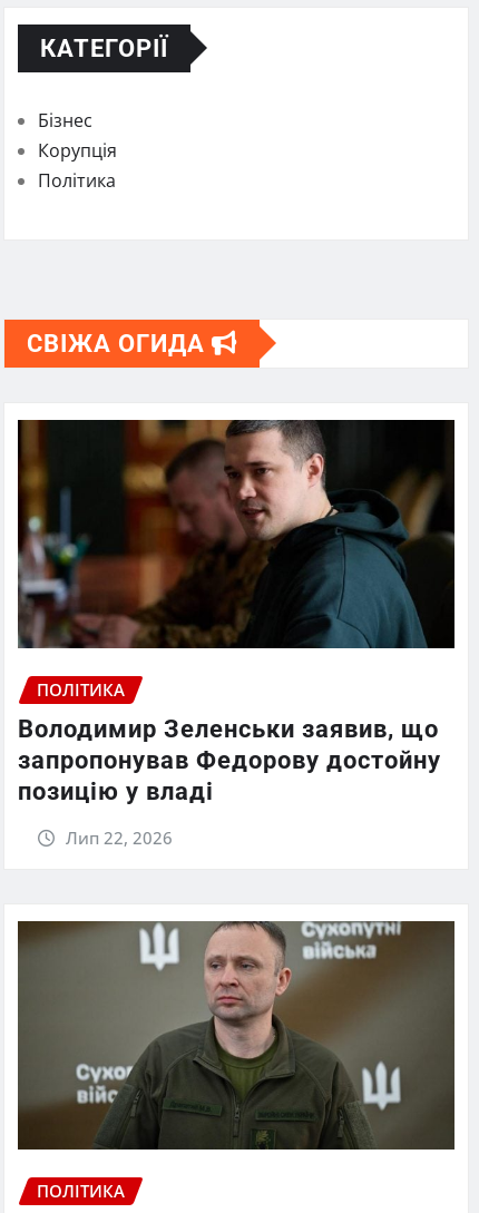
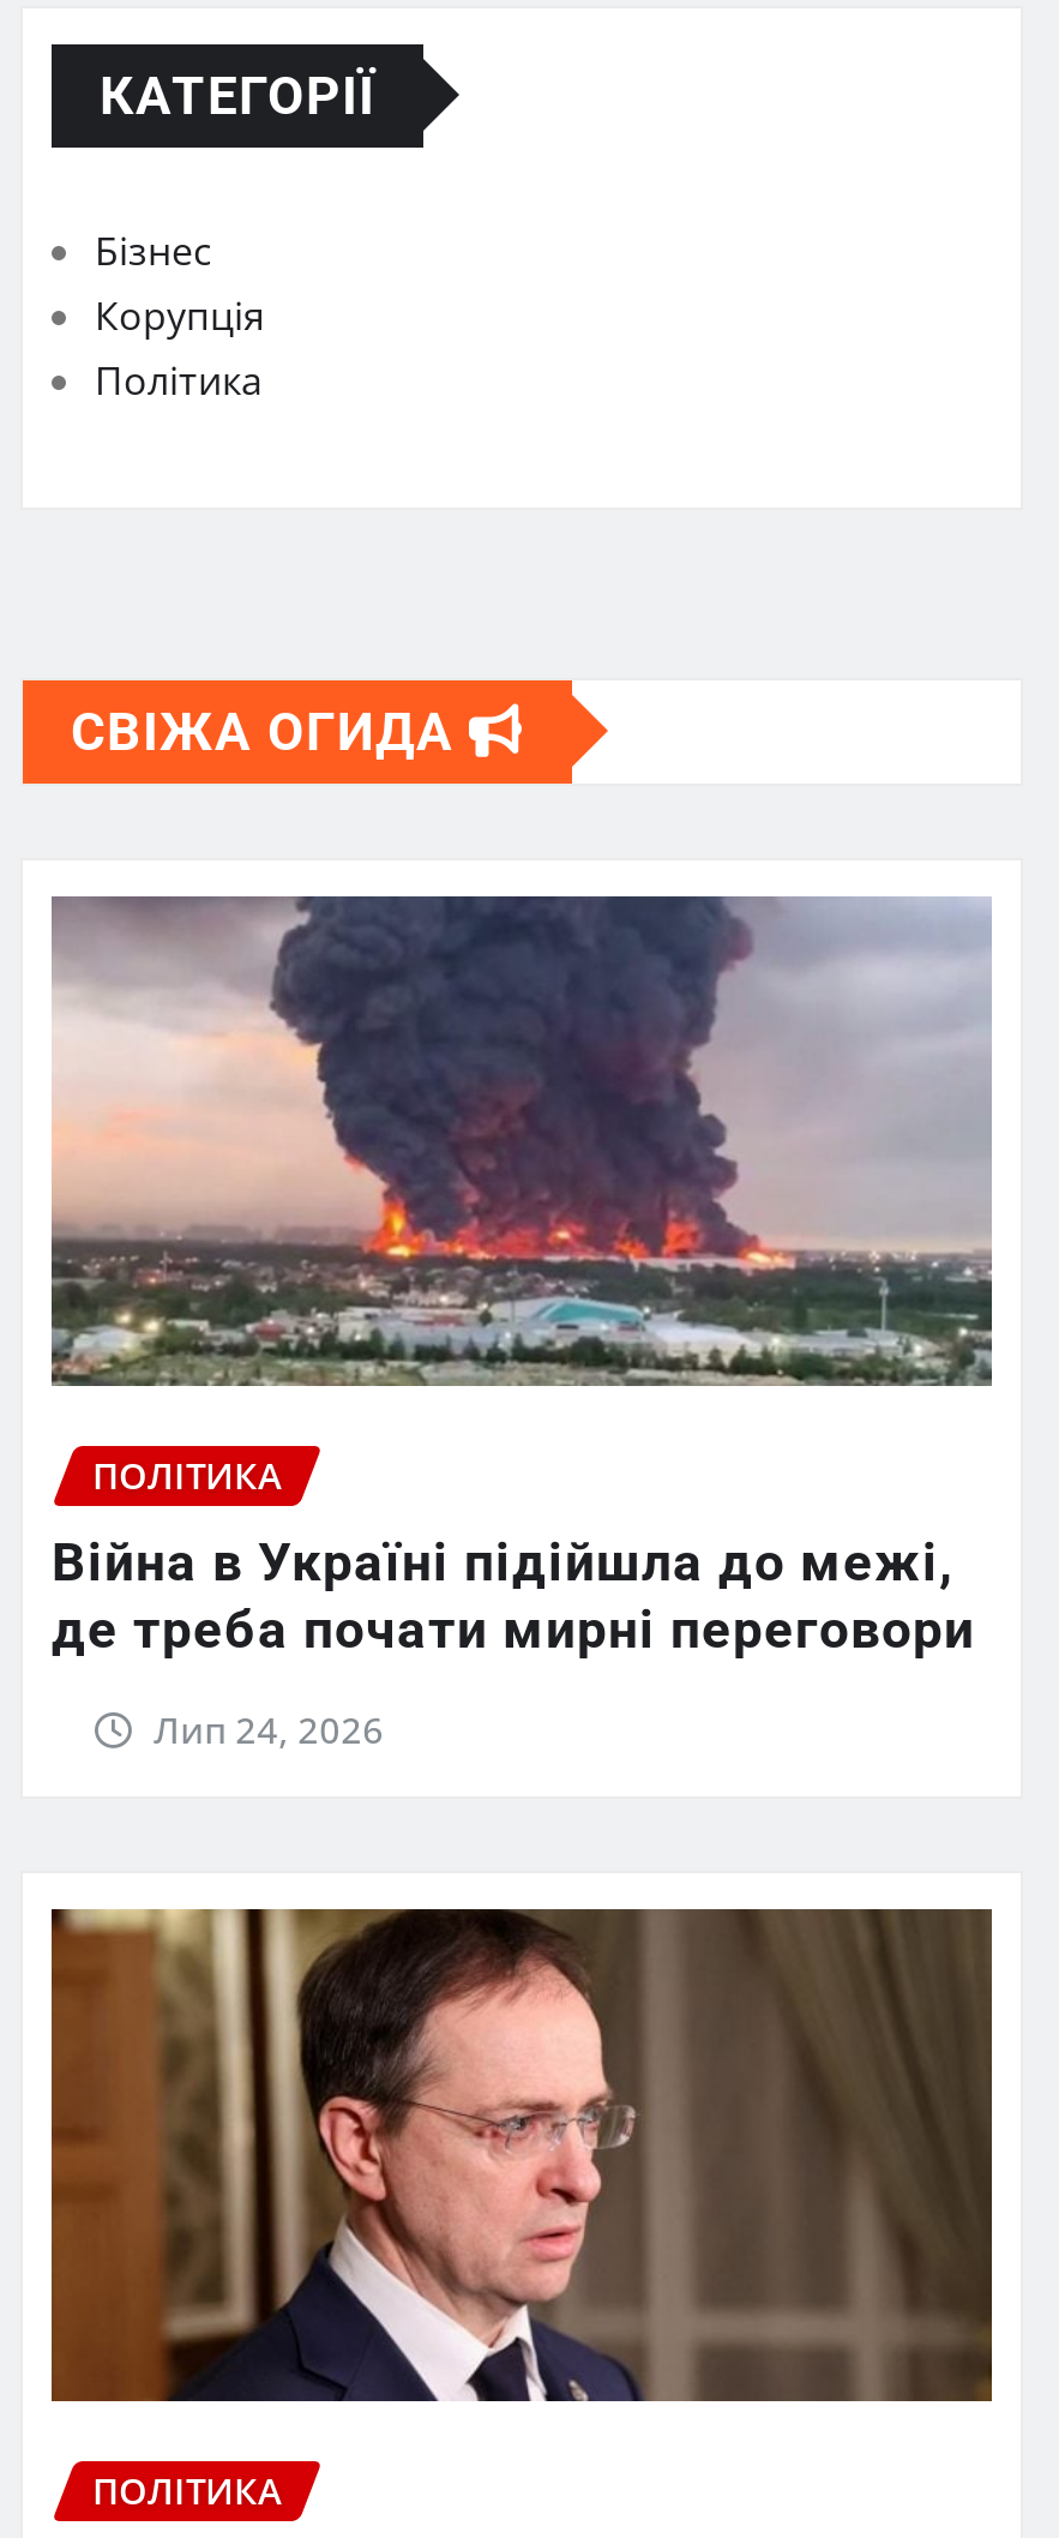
- [image]
+ [image]

- Володимир Зеленськи заявив, що
- запропонував Федорову достойну
- позицію у владі
+ Війна в Україні підійшла до межі,
+ де треба почати мирні переговори

- Лип 22, 2026
+ Лип 24, 2026

- [image]
+ [image]
